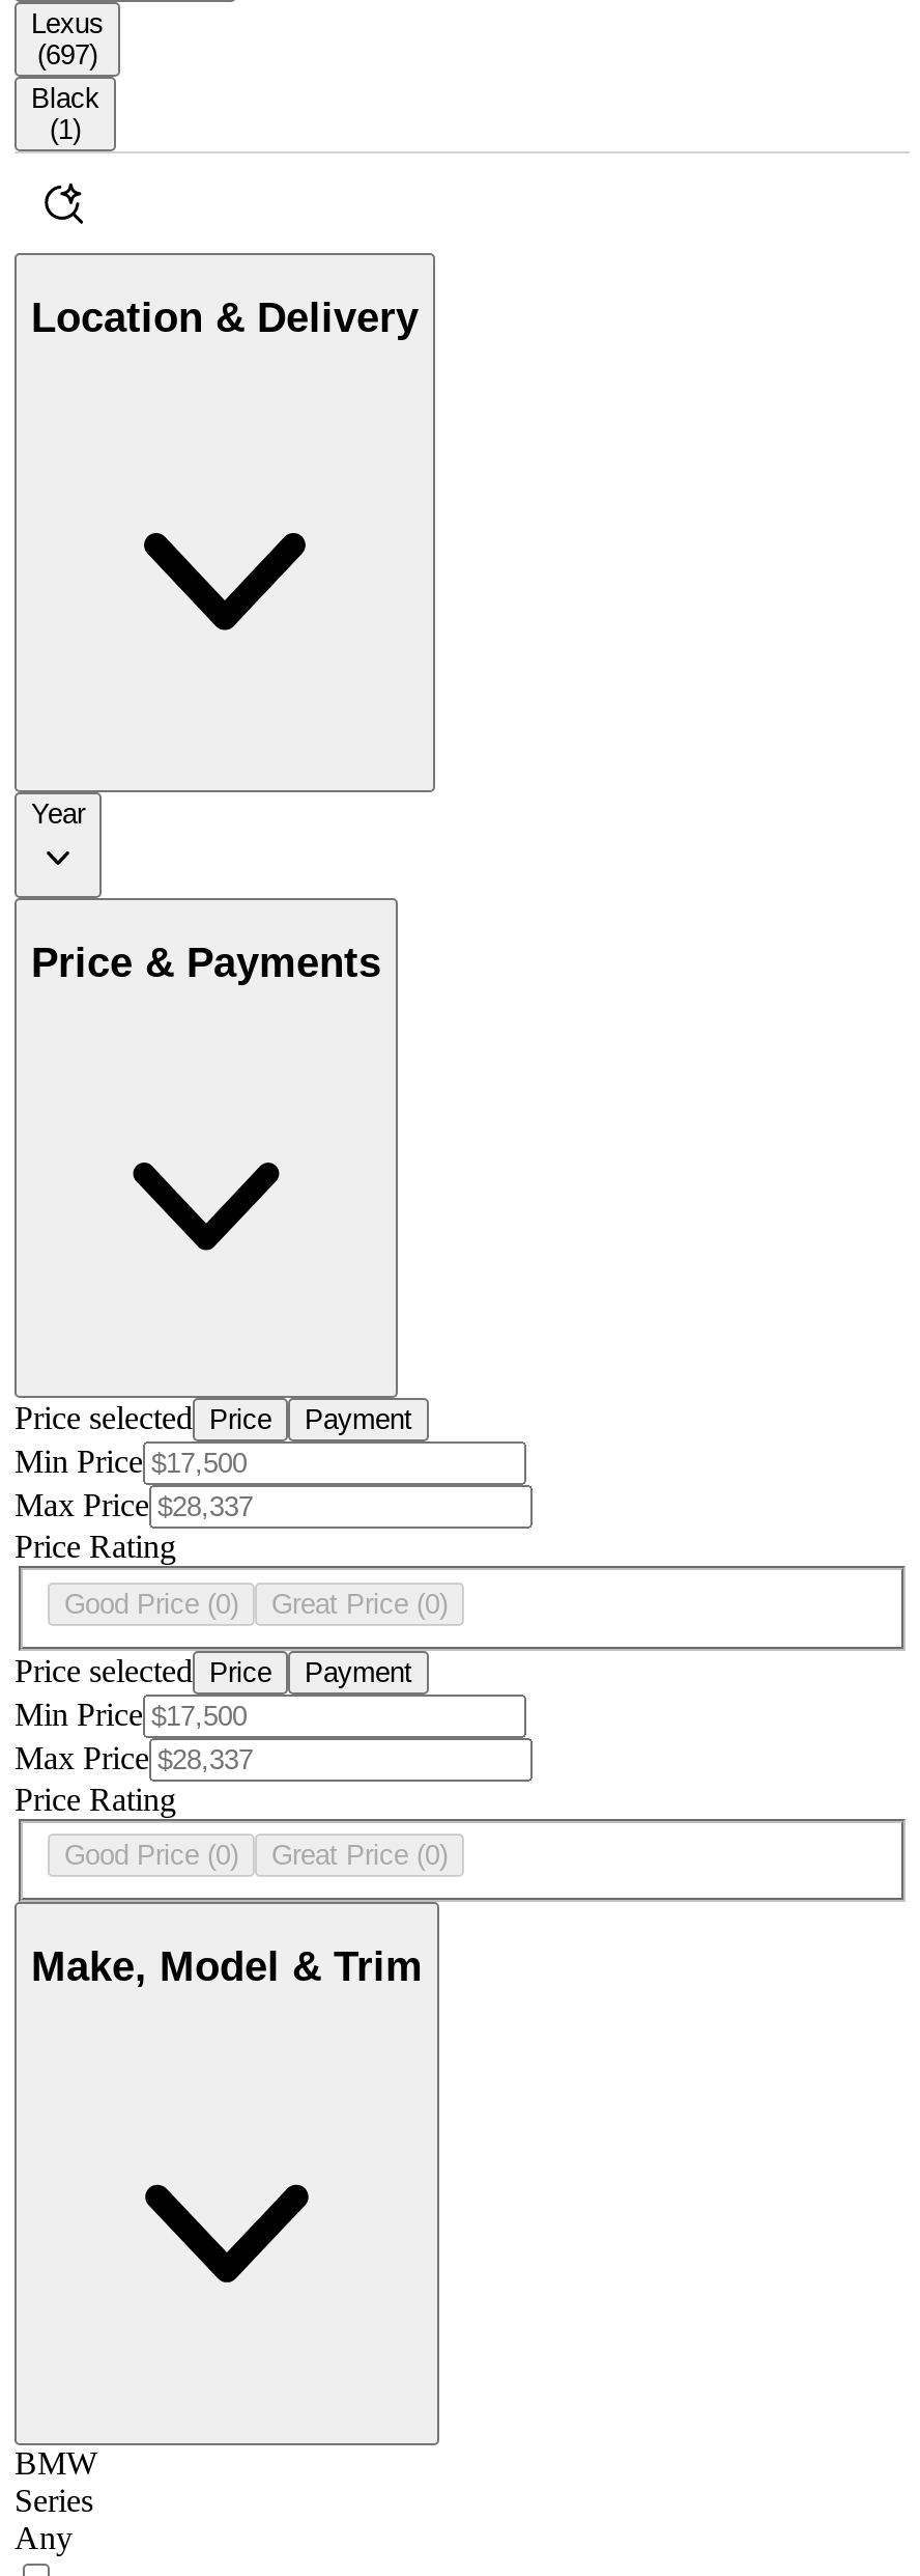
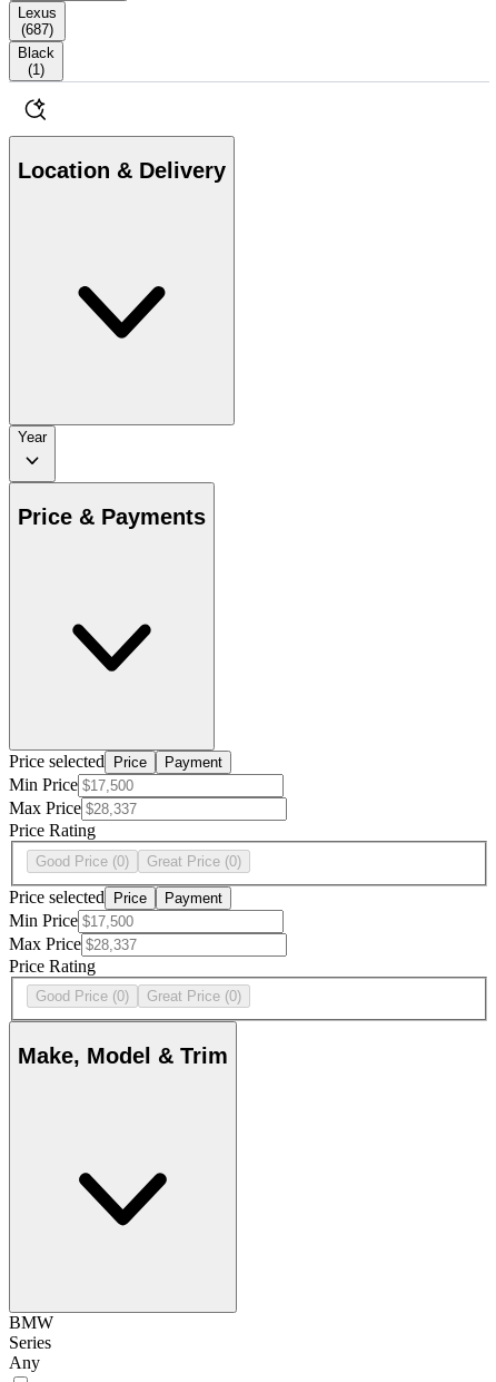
- (697)
+ (687)
